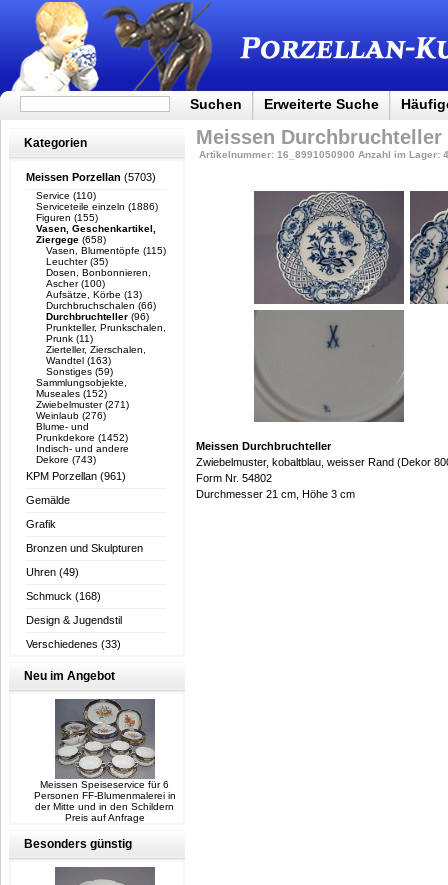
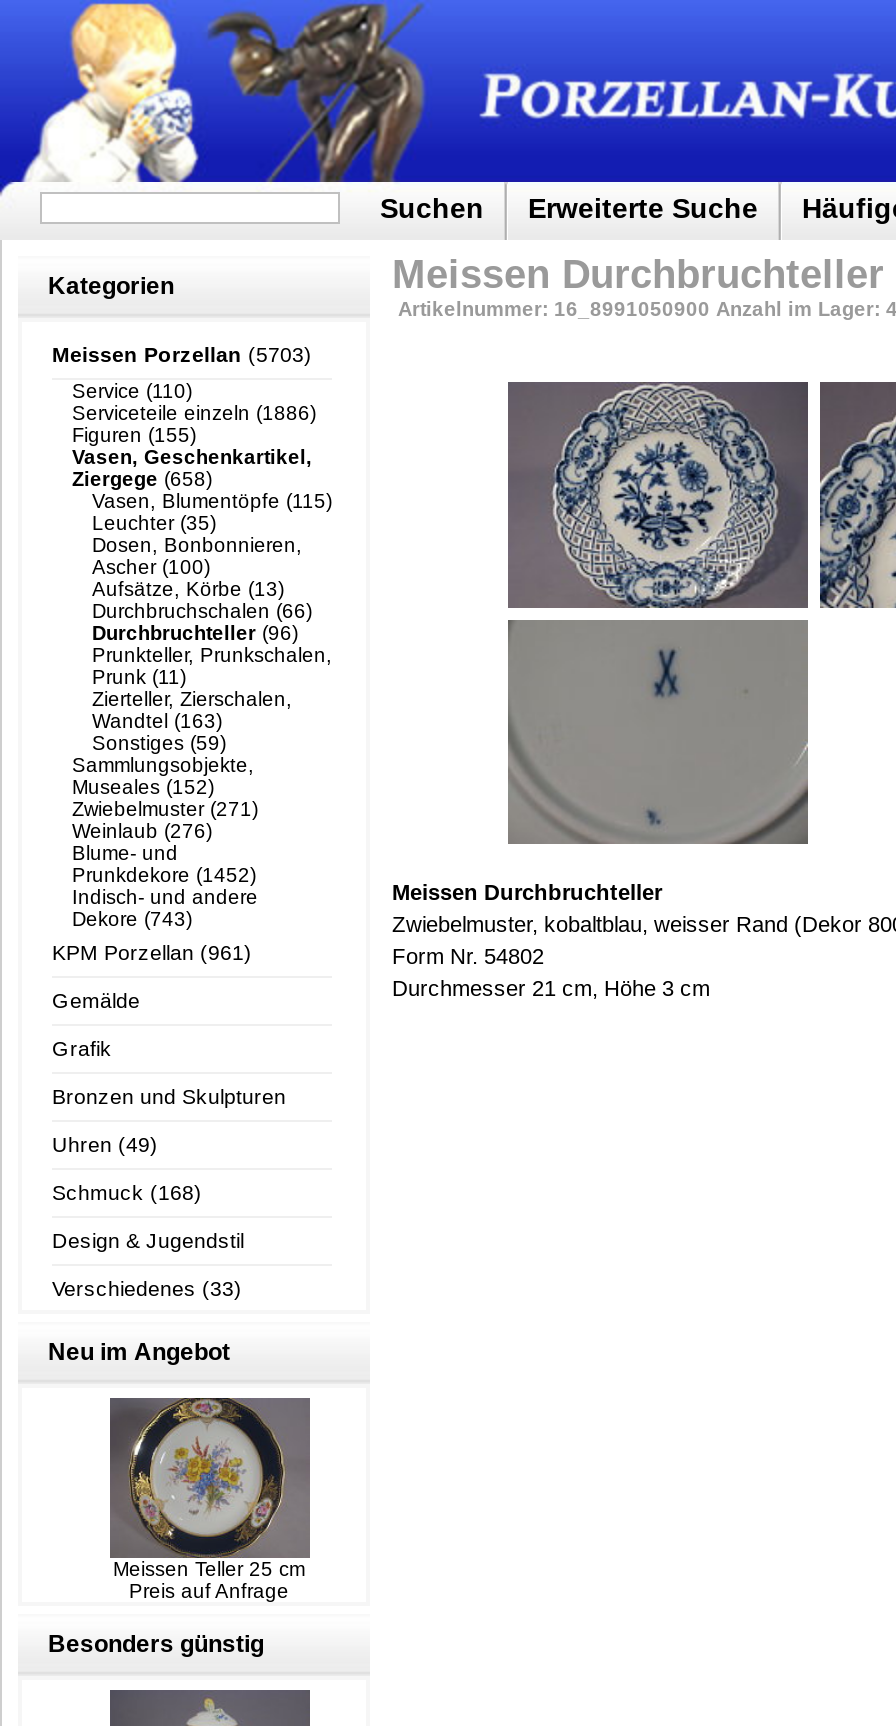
- [image]
- Meissen Speiseservice für 6
- Personen FF-Blumenmalerei in
- der Mitte und in den Schildern
+ [image]
+ Meissen Teller 25 cm
